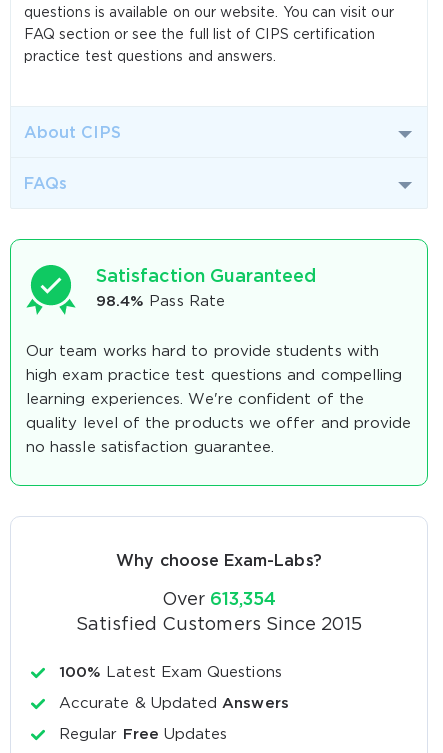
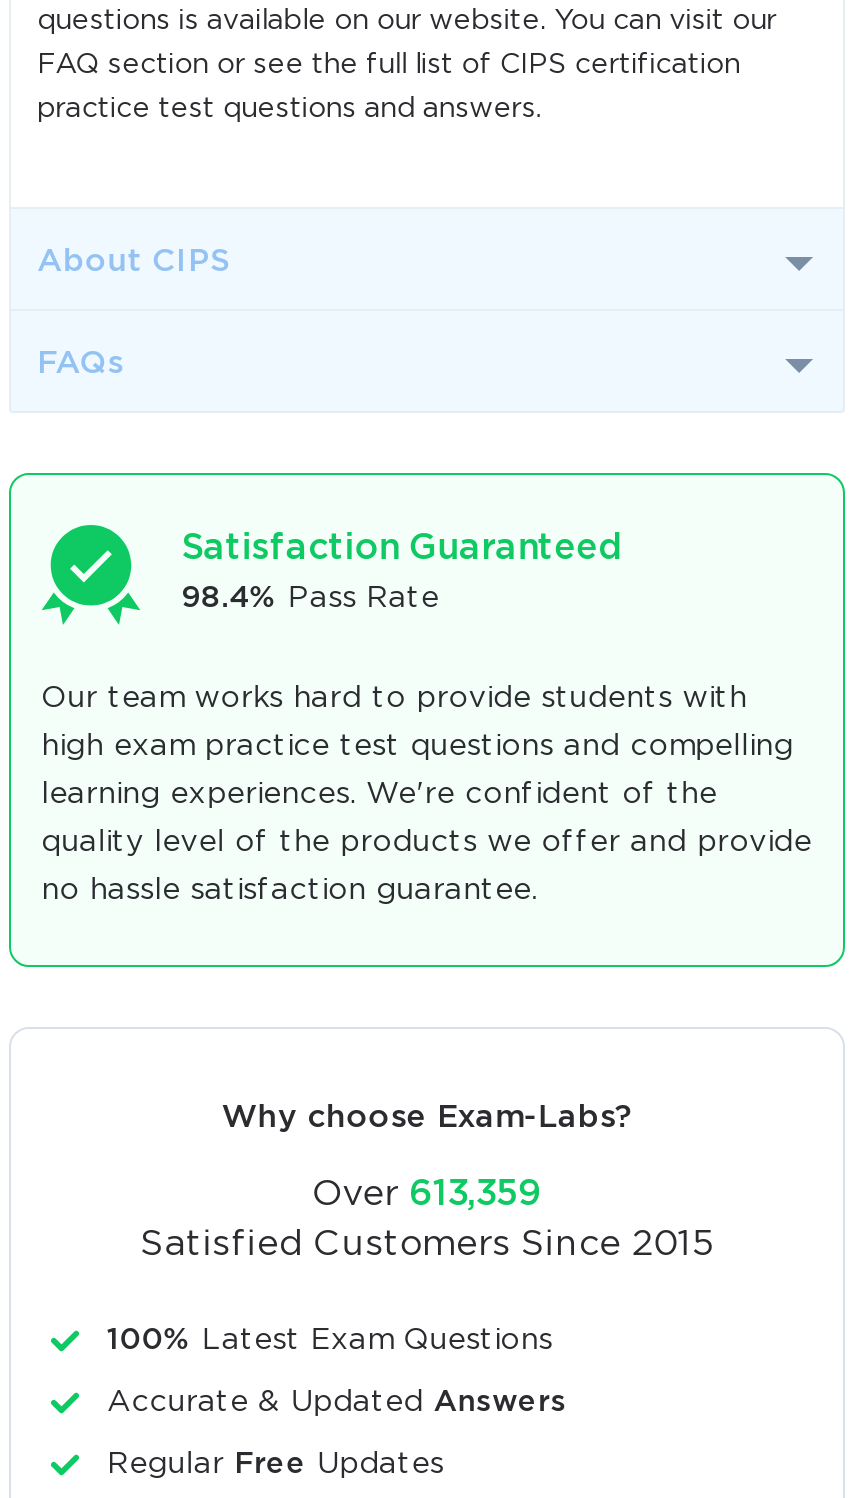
- Over 613,354
+ Over 613,359
